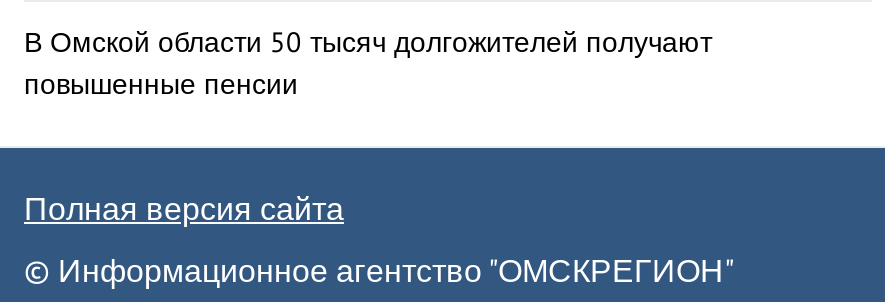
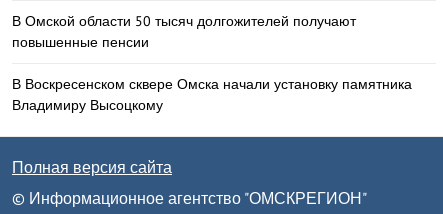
+ В Воскресенском сквере Омска начали установку памятника
+ Владимиру Высоцкому
